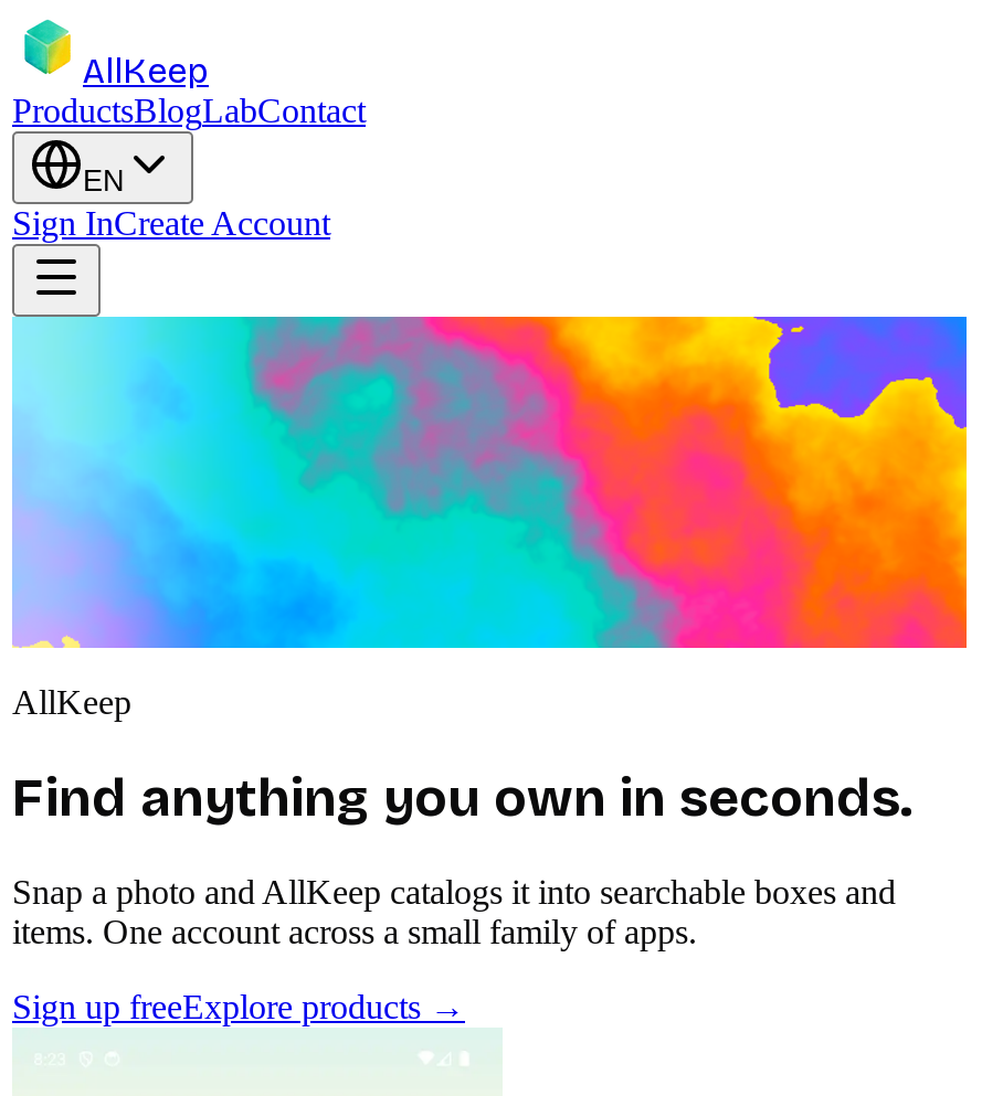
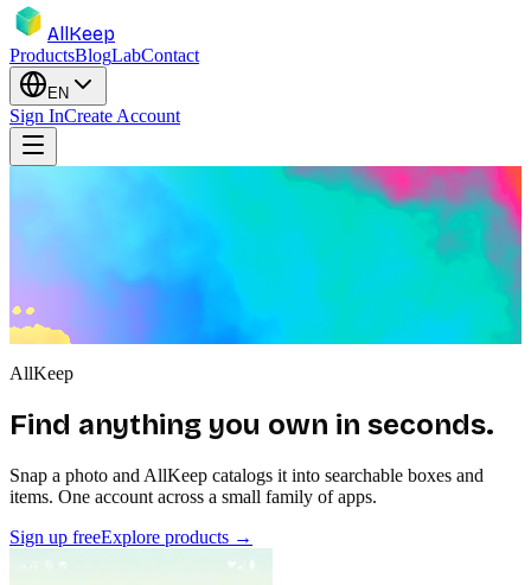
- [image]
+ [image]
